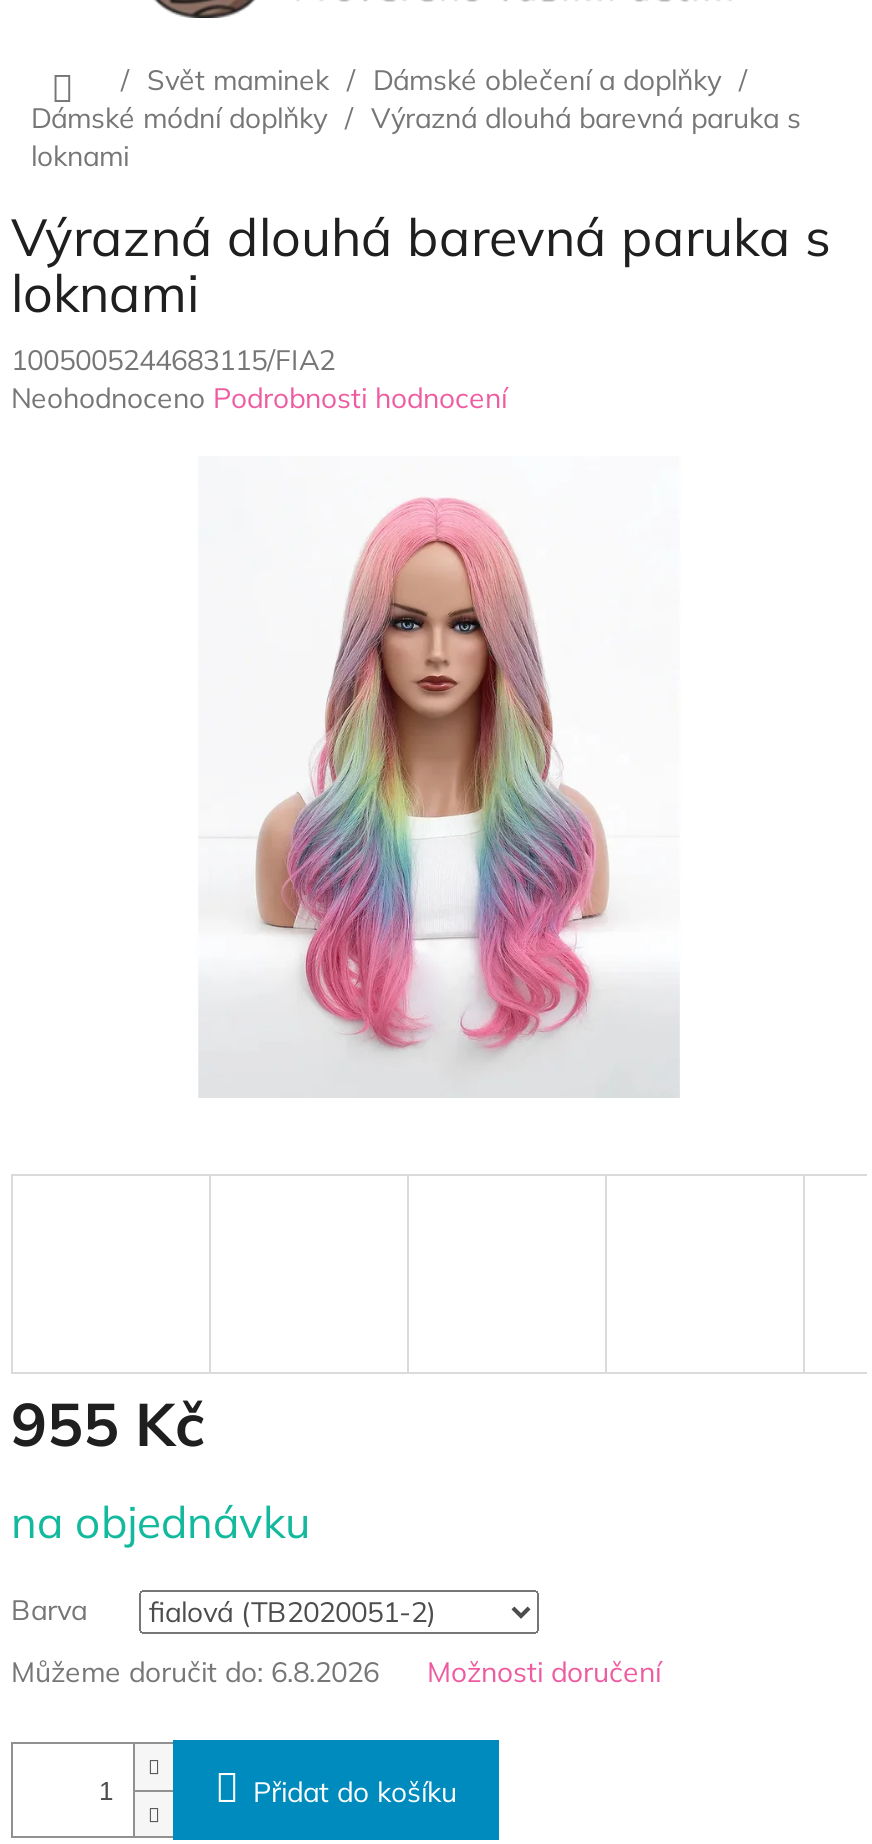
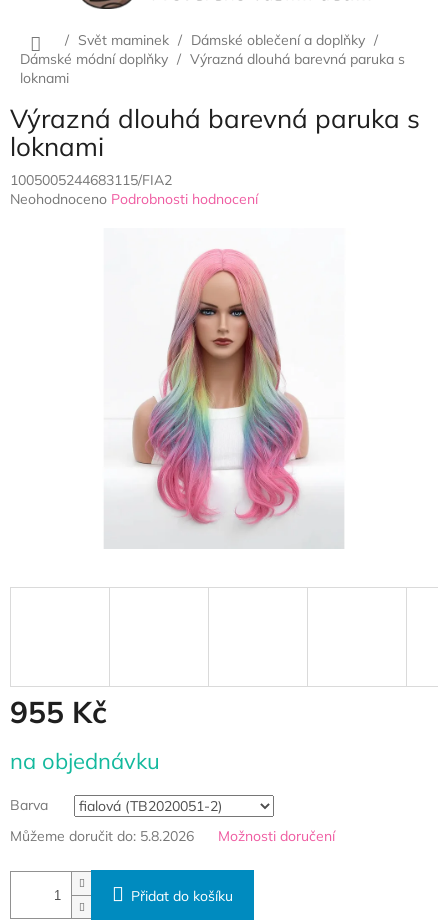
- Můžeme doručit do: 6.8.2026
+ Můžeme doručit do: 5.8.2026
